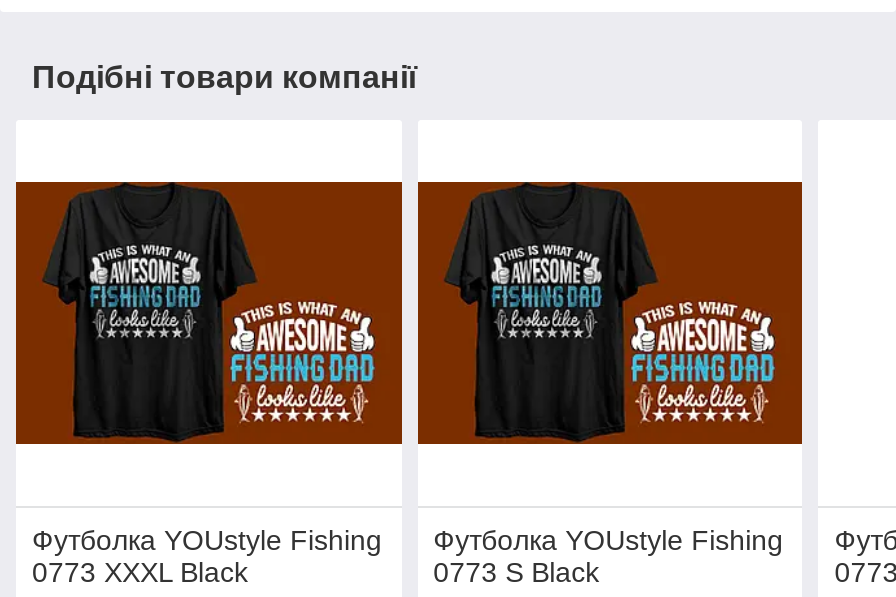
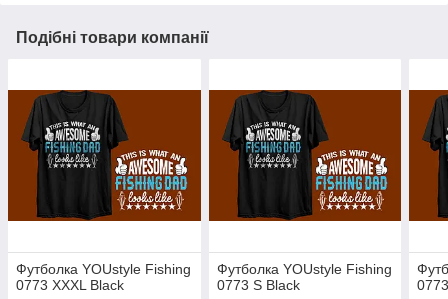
+ [image]
